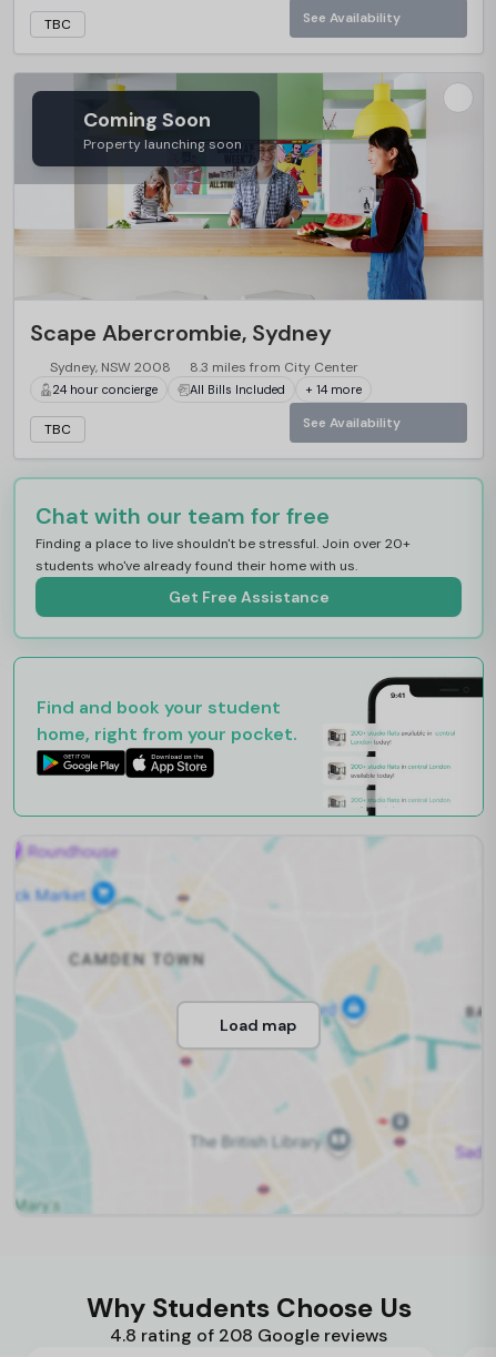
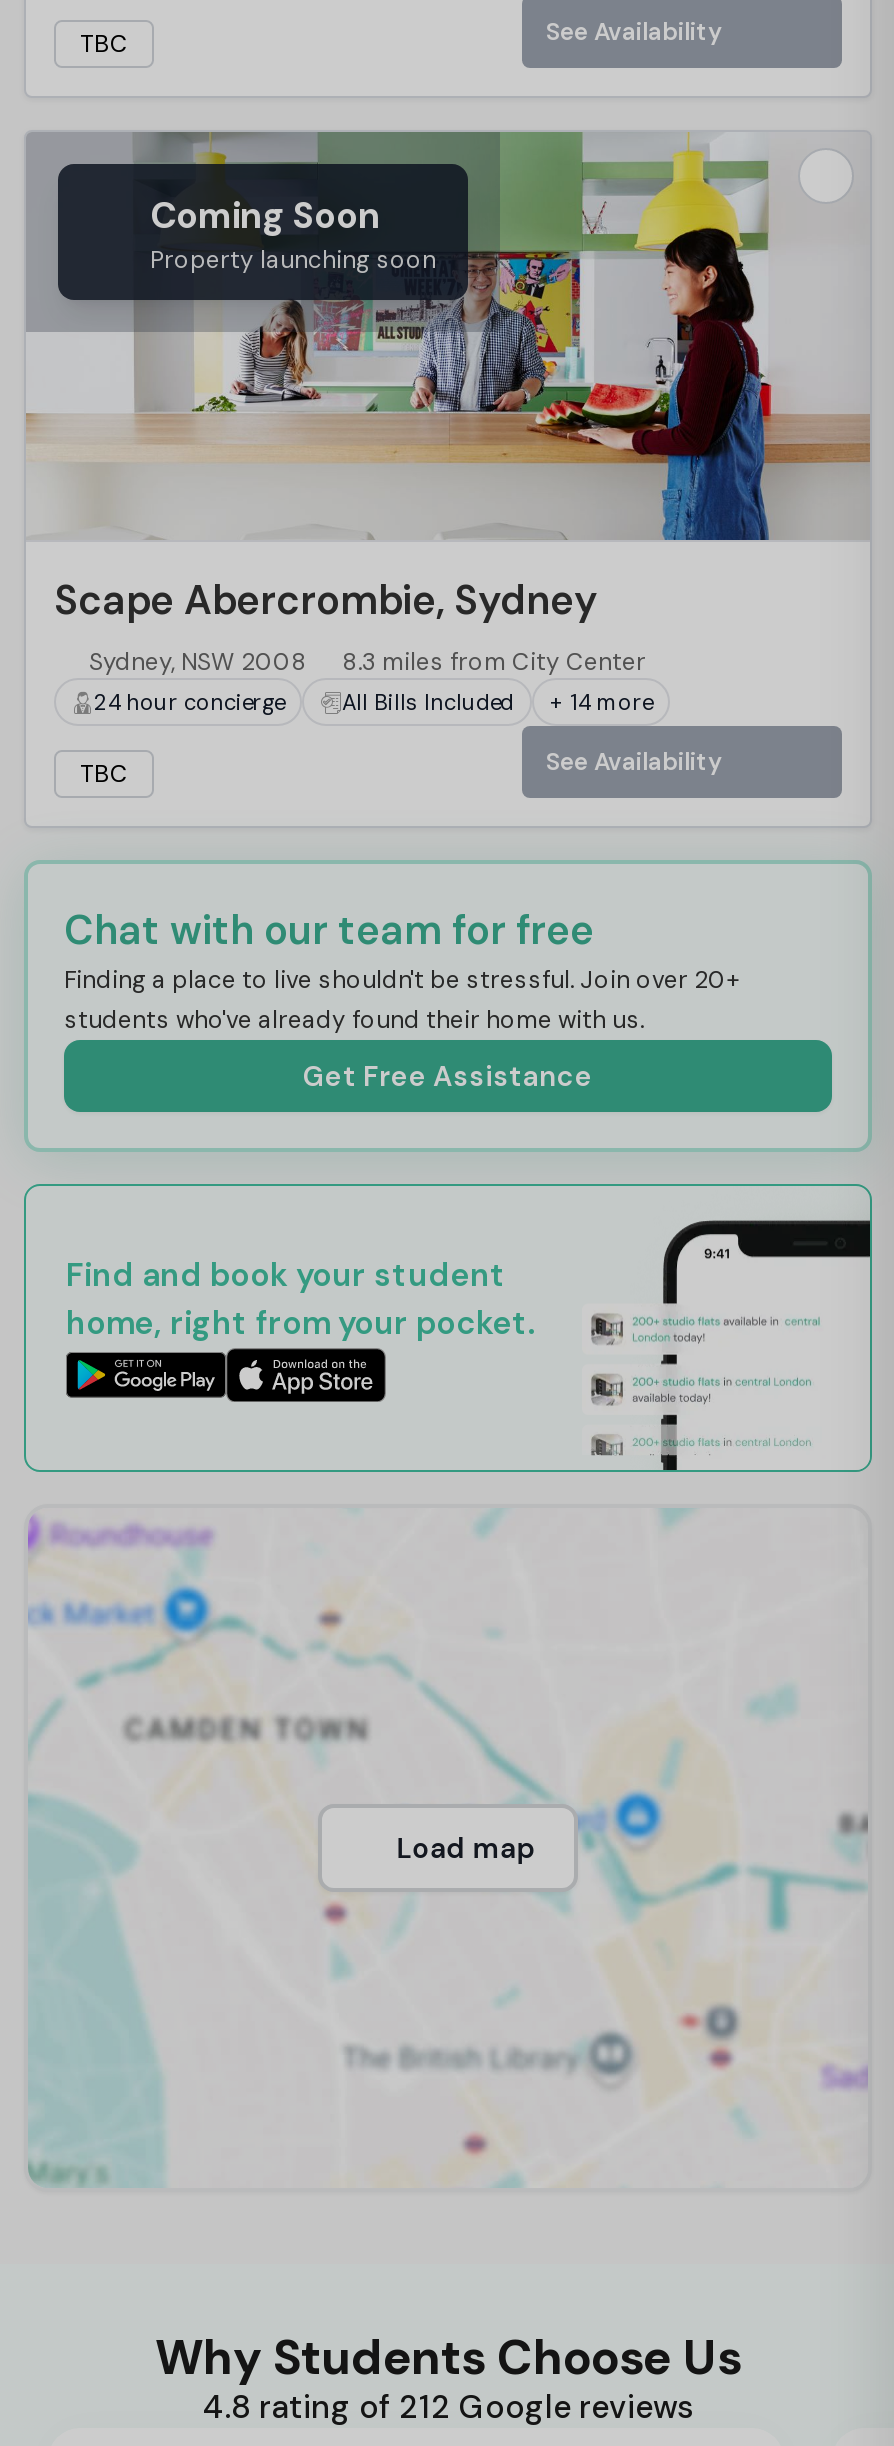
- 4.8 rating of 208 Google reviews
+ 4.8 rating of 212 Google reviews
